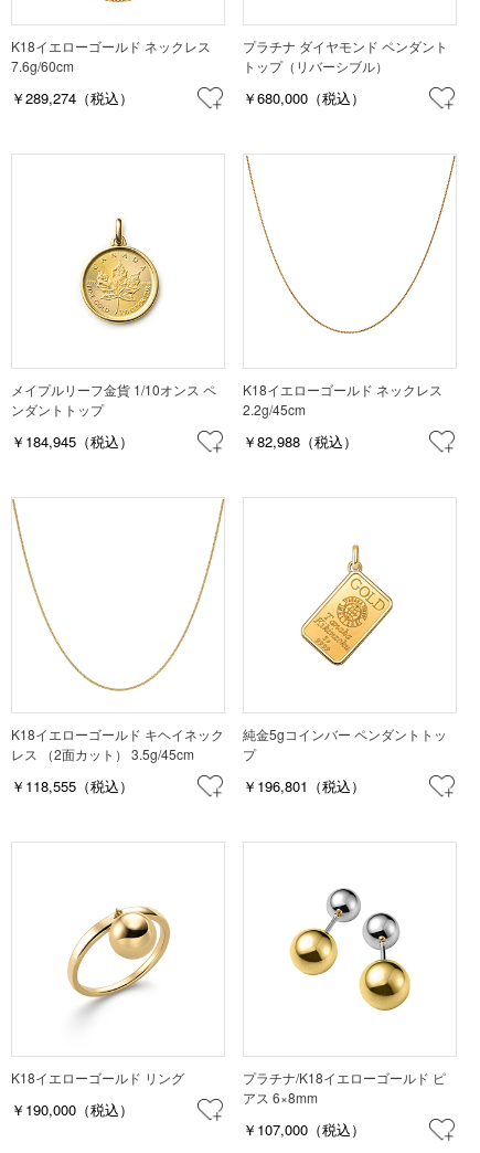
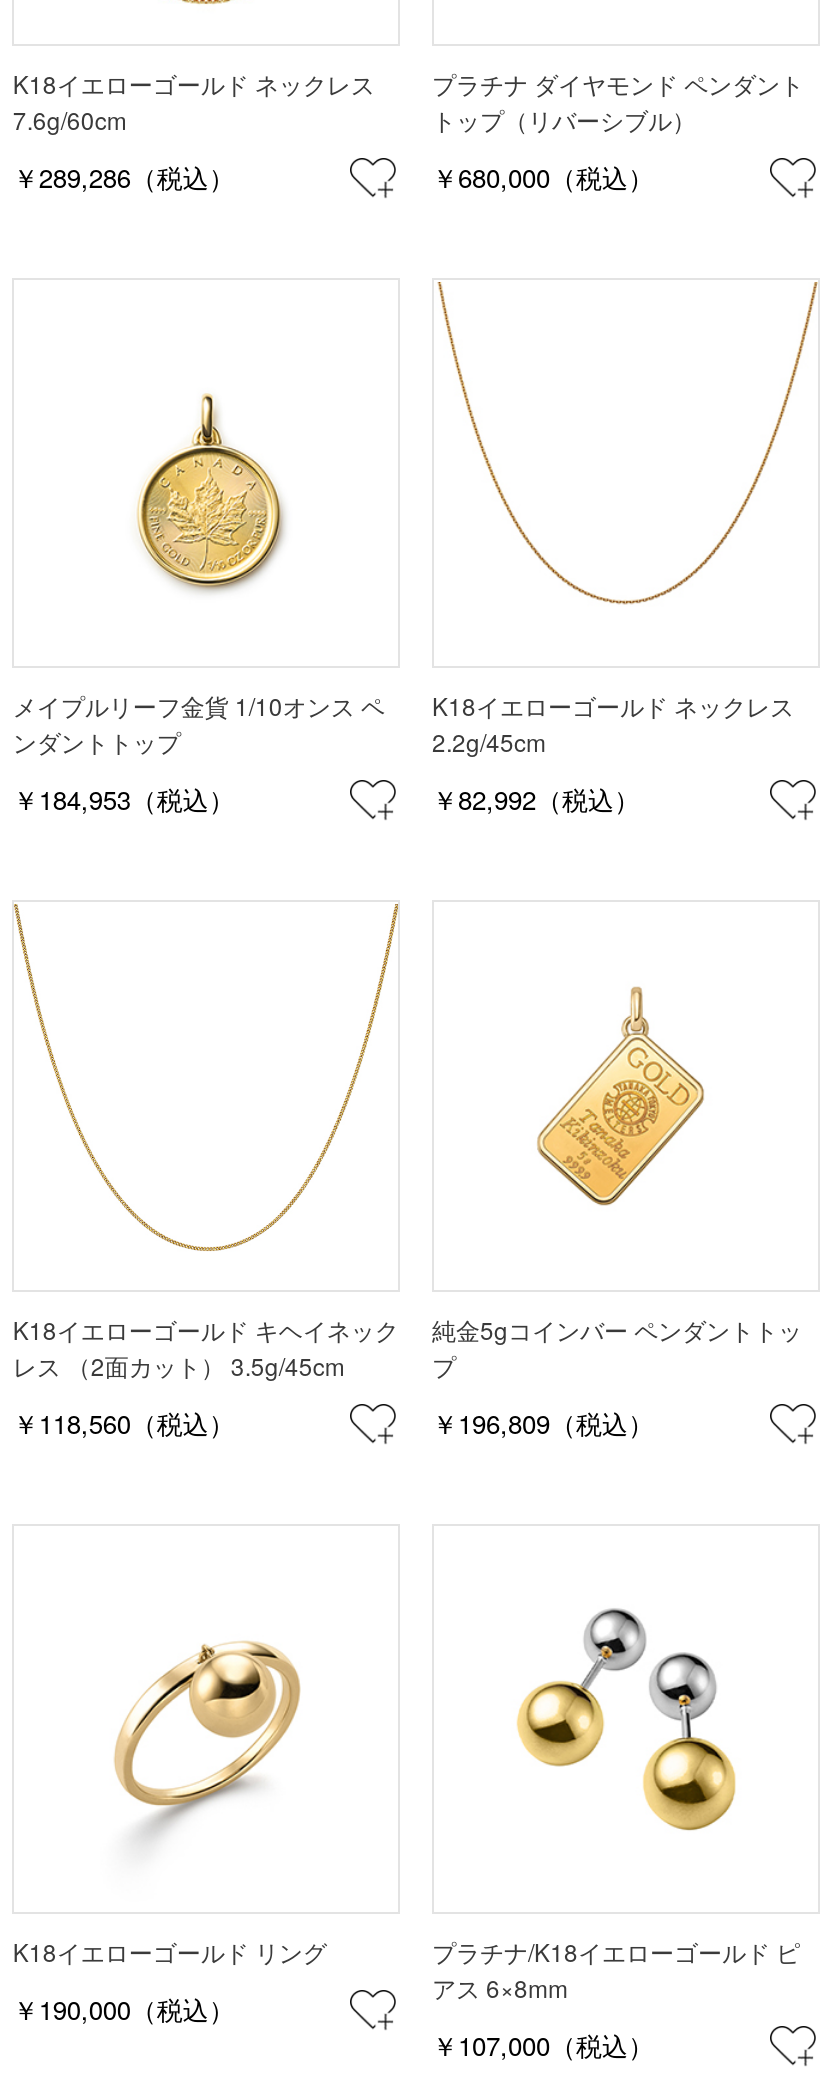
- ￥289,274（税込）
+ ￥289,286（税込）

- ￥184,945（税込）
+ ￥184,953（税込）

- ￥82,988（税込）
+ ￥82,992（税込）

- ￥118,555（税込）
+ ￥118,560（税込）

- ￥196,801（税込）
+ ￥196,809（税込）
